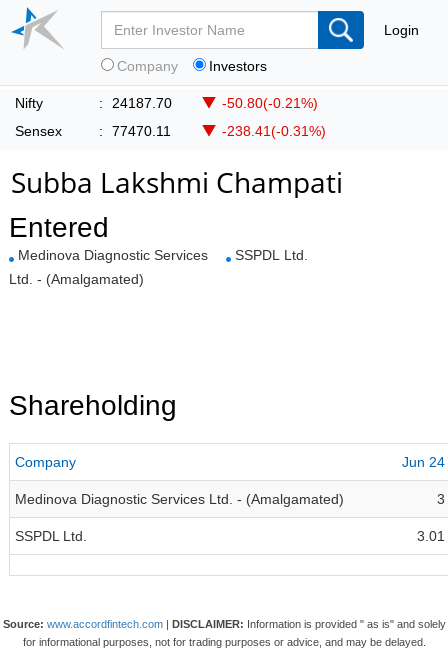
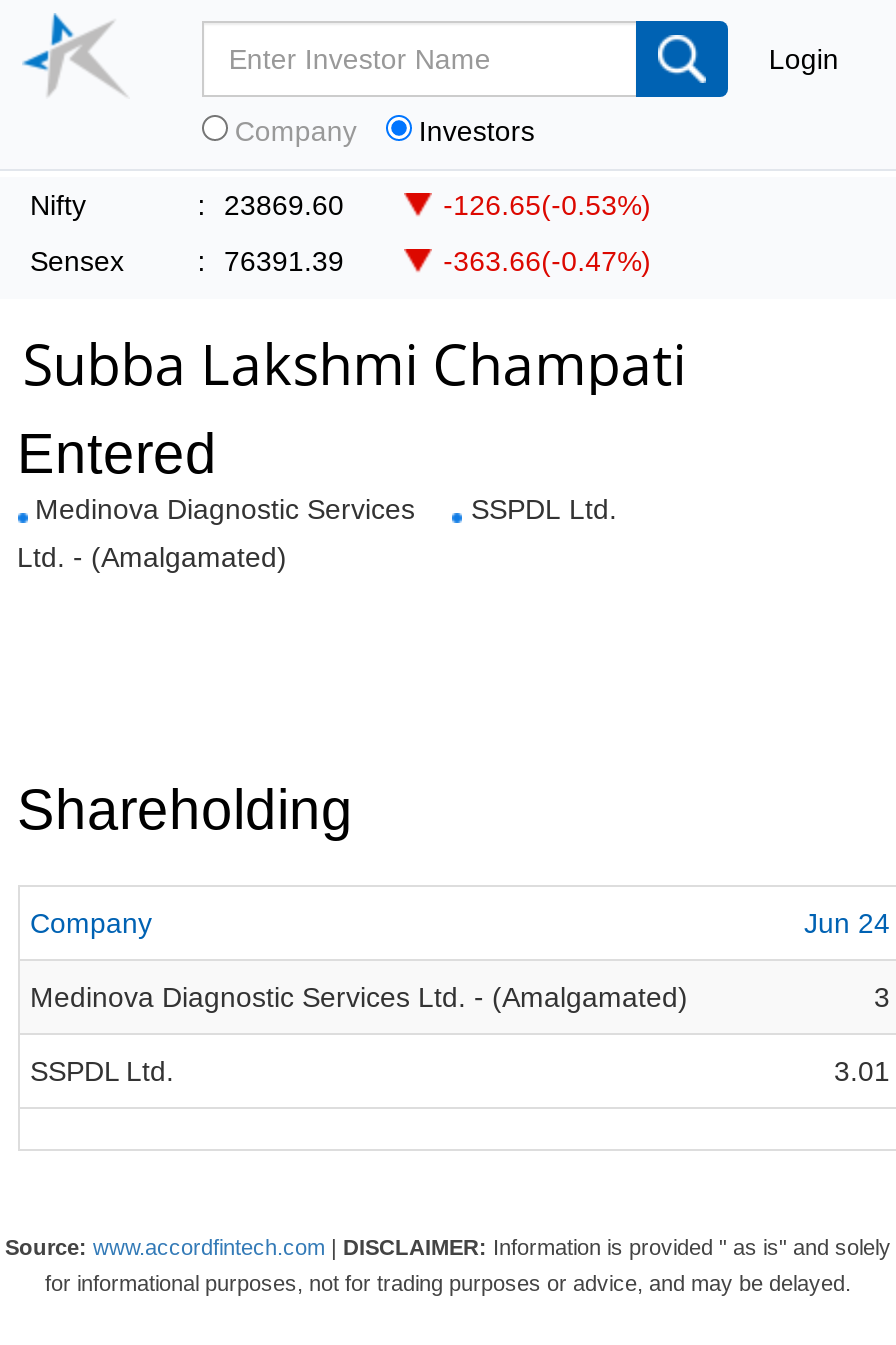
- 24187.70
+ 23869.60

- -50.80(-0.21%)
+ -126.65(-0.53%)

- 77470.11
+ 76391.39

- -238.41(-0.31%)
+ -363.66(-0.47%)
